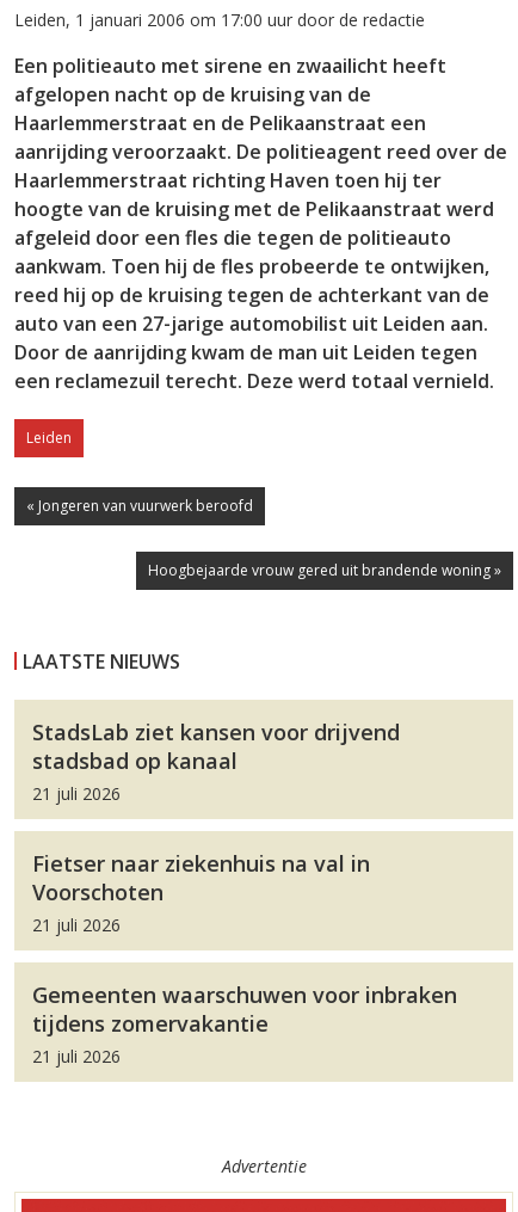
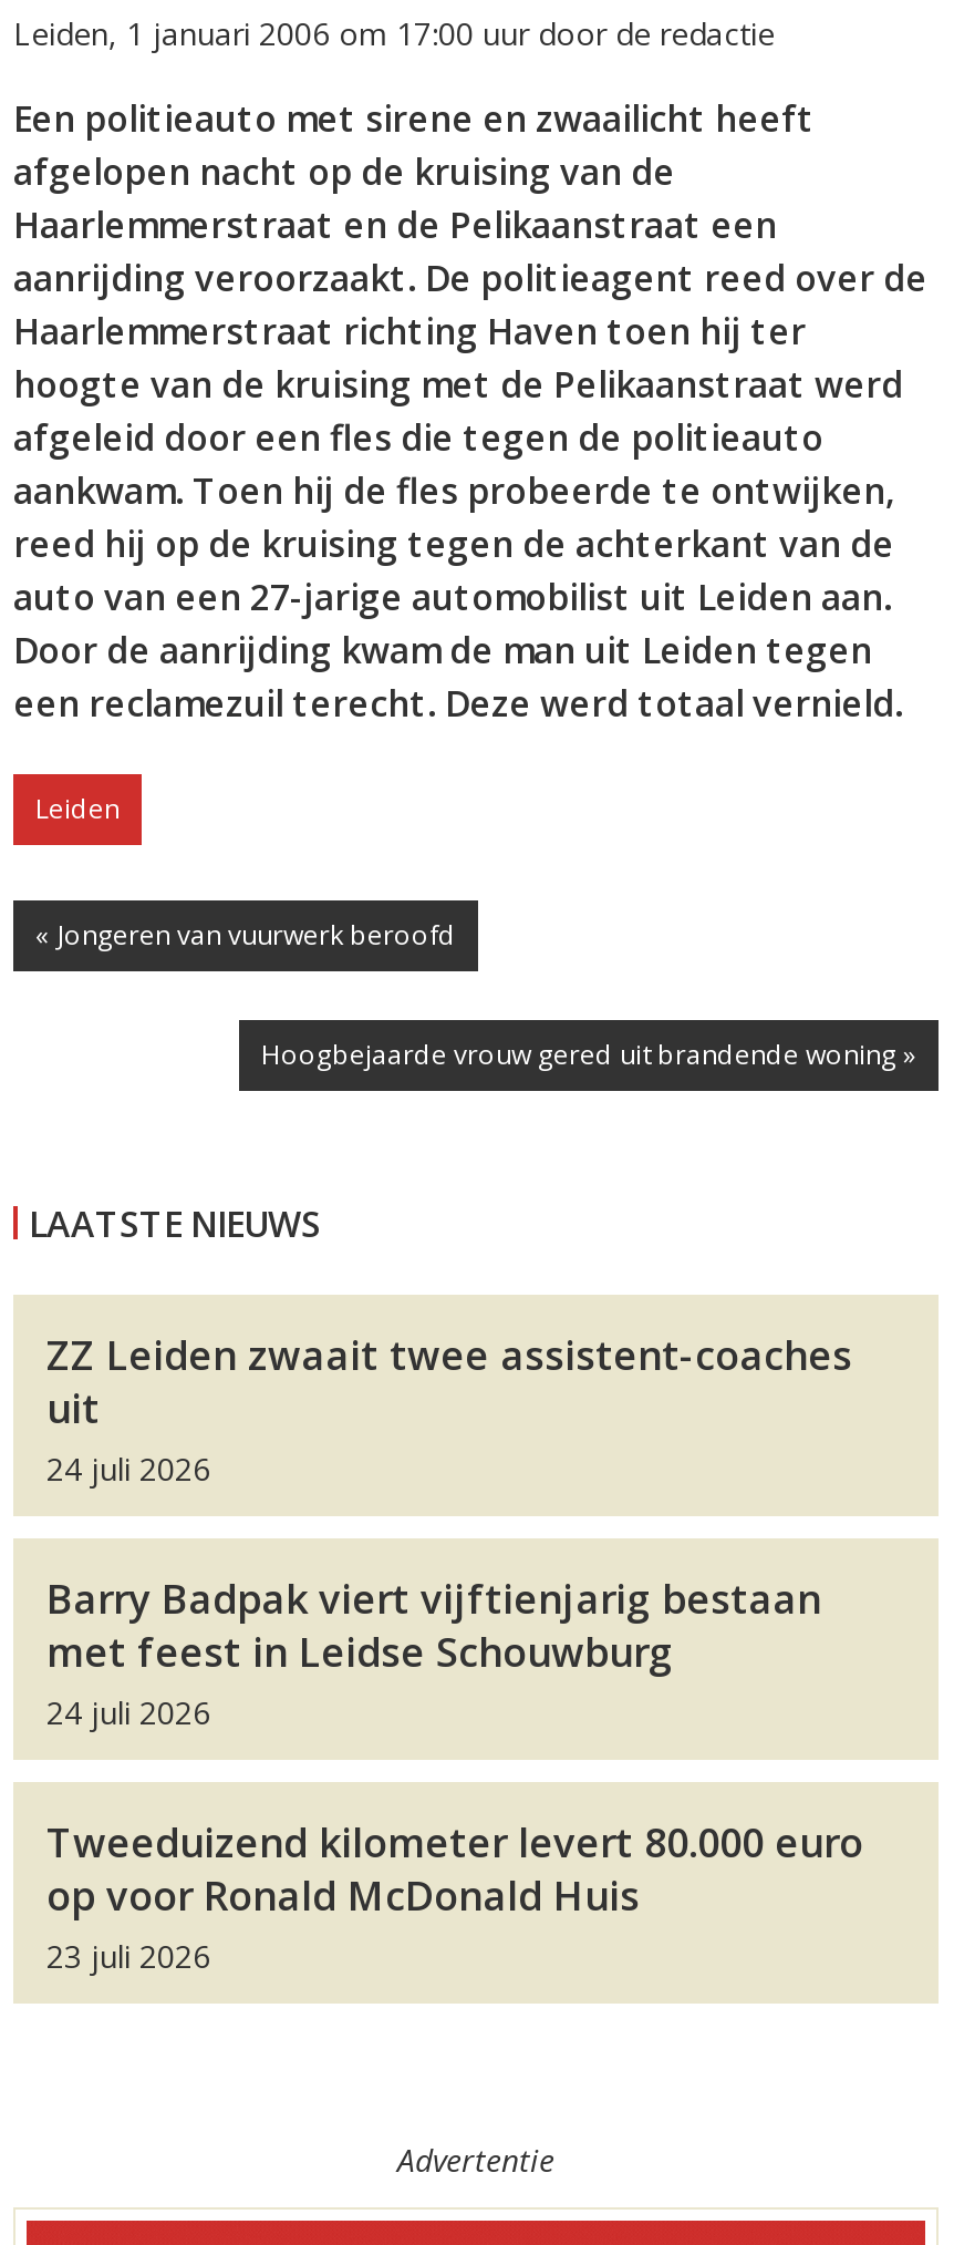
- StadsLab ziet kansen voor drijvend
- stadsbad op kanaal
- 21 juli 2026
+ ZZ Leiden zwaait twee assistent-coaches
+ uit
+ 24 juli 2026

- Fietser naar ziekenhuis na val in
- Voorschoten
- 21 juli 2026
+ Barry Badpak viert vijftienjarig bestaan
+ met feest in Leidse Schouwburg
+ 24 juli 2026

- Gemeenten waarschuwen voor inbraken
- tijdens zomervakantie
- 21 juli 2026
+ Tweeduizend kilometer levert 80.000 euro
+ op voor Ronald McDonald Huis
+ 23 juli 2026
